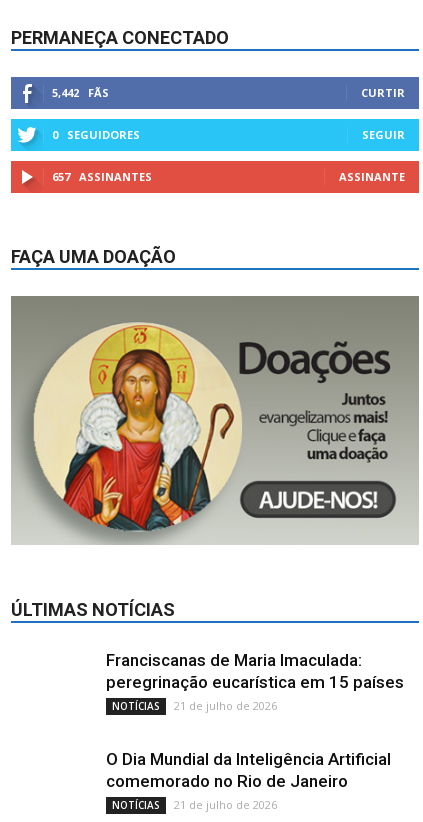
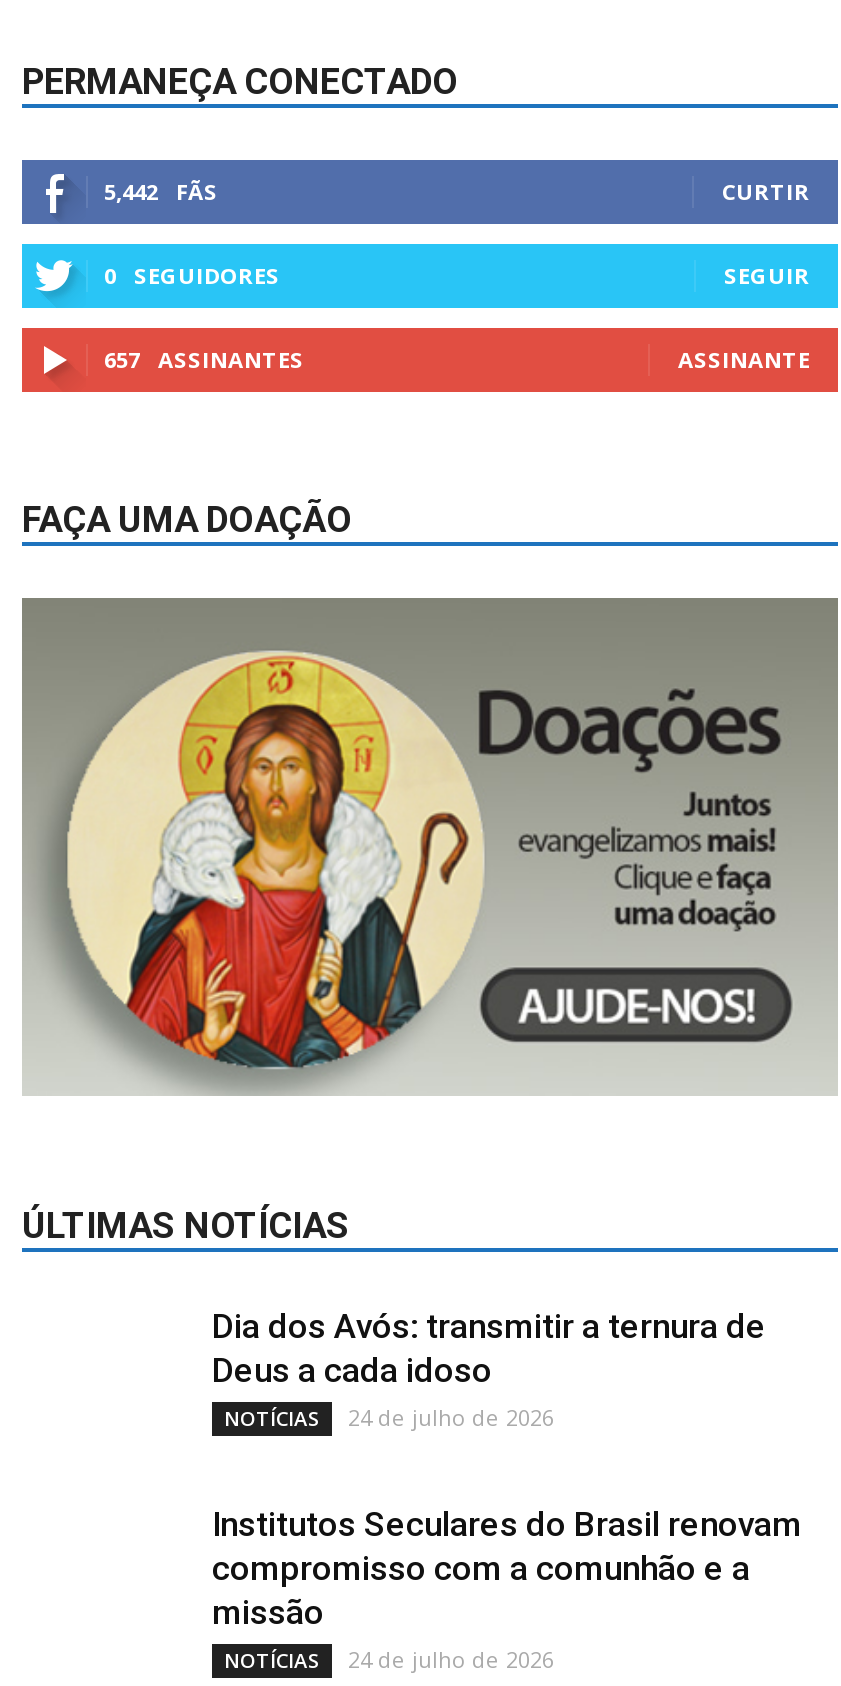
- Franciscanas de Maria Imaculada:
- peregrinação eucarística em 15 países
+ Dia dos Avós: transmitir a ternura de
+ Deus a cada idoso

- NOTÍCIAS 21 de julho de 2026
+ NOTÍCIAS 24 de julho de 2026

- O Dia Mundial da Inteligência Artificial
- comemorado no Rio de Janeiro
+ Institutos Seculares do Brasil renovam
+ compromisso com a comunhão e a
+ missão

- NOTÍCIAS 21 de julho de 2026
+ NOTÍCIAS 24 de julho de 2026
